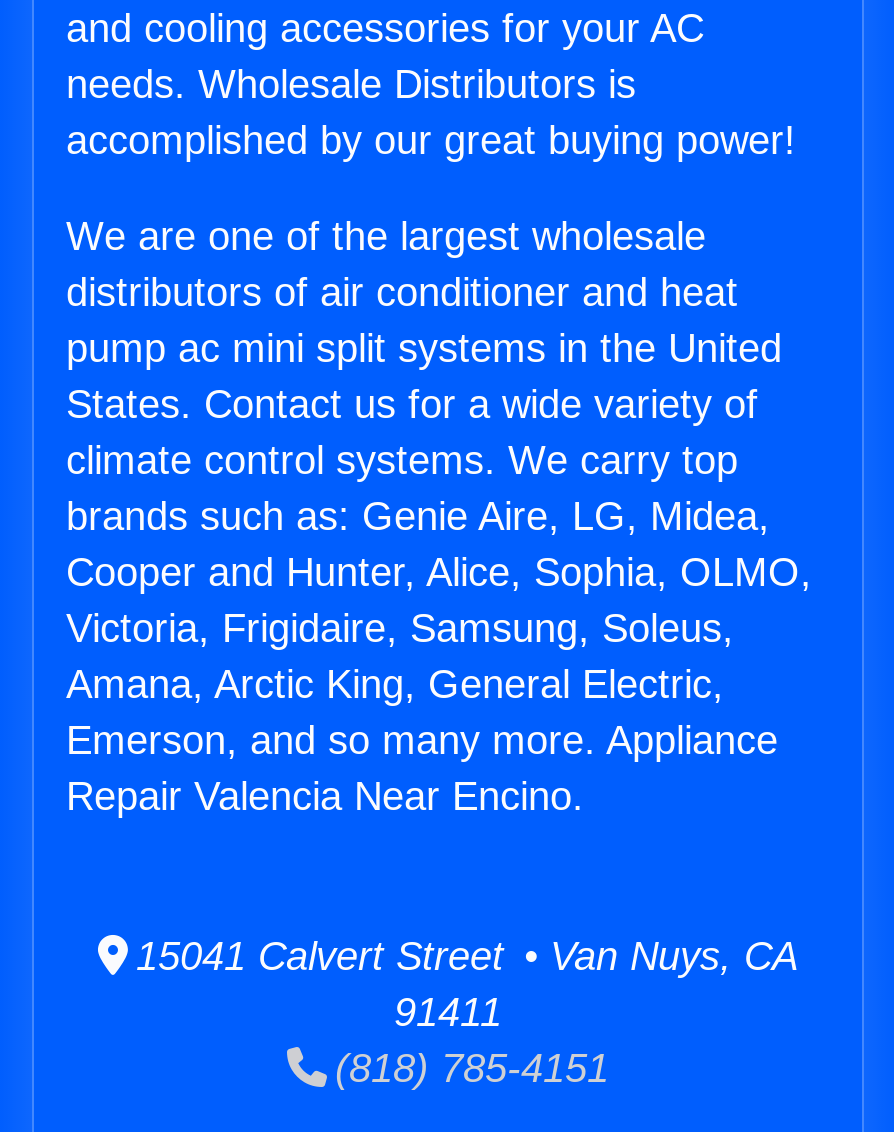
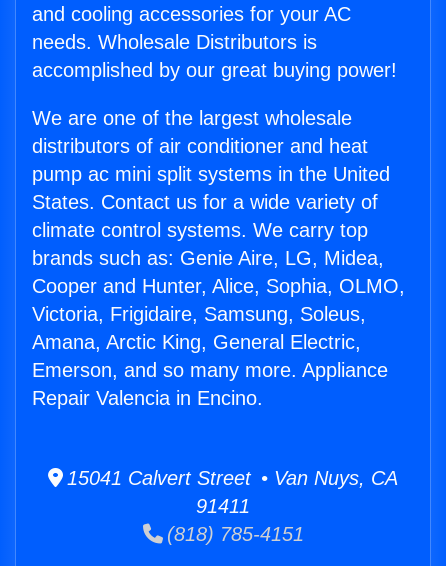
- Repair Valencia Near Encino.
+ Repair Valencia in Encino.
